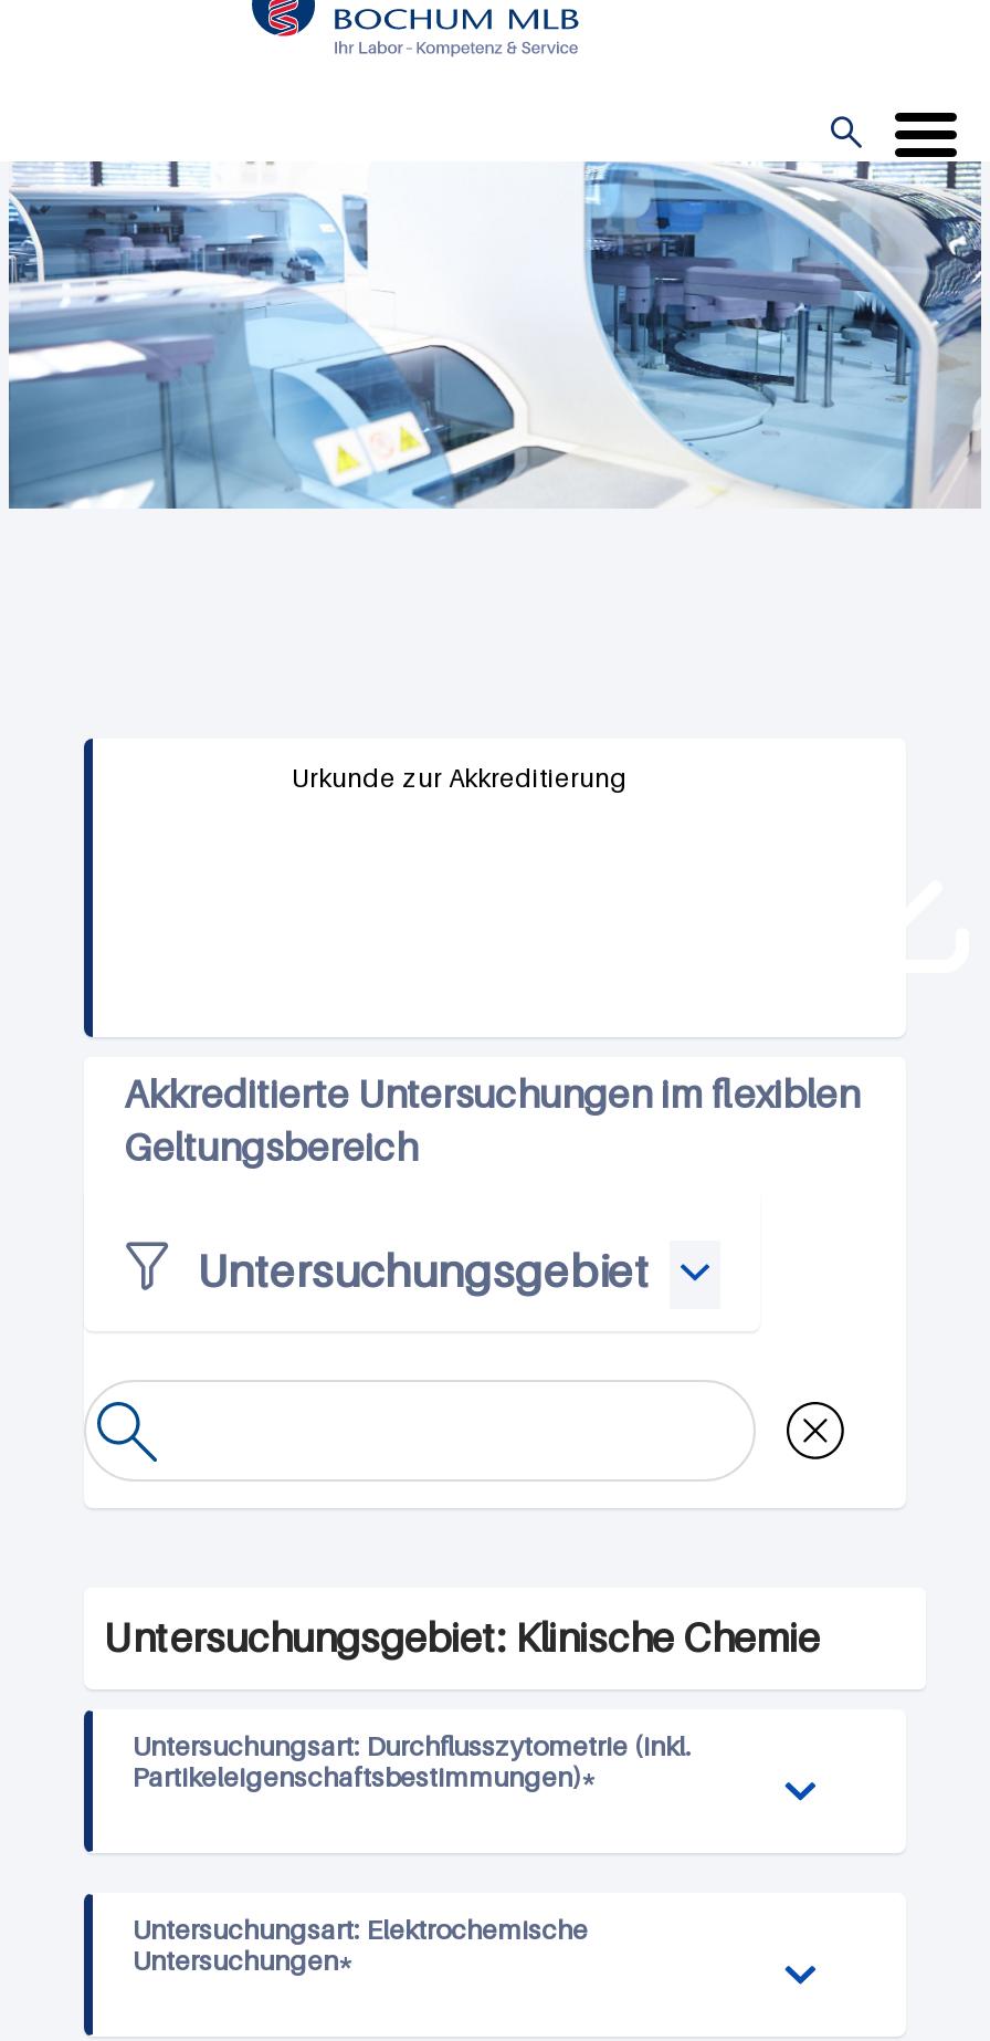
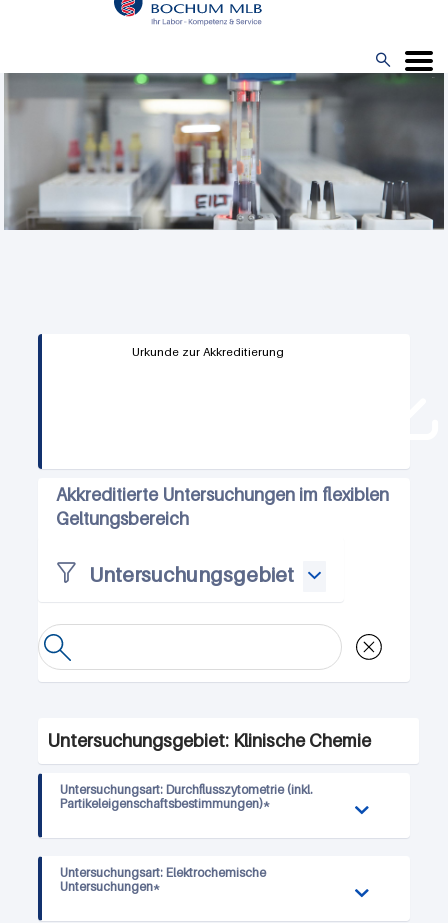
- [image]
+ [image]
